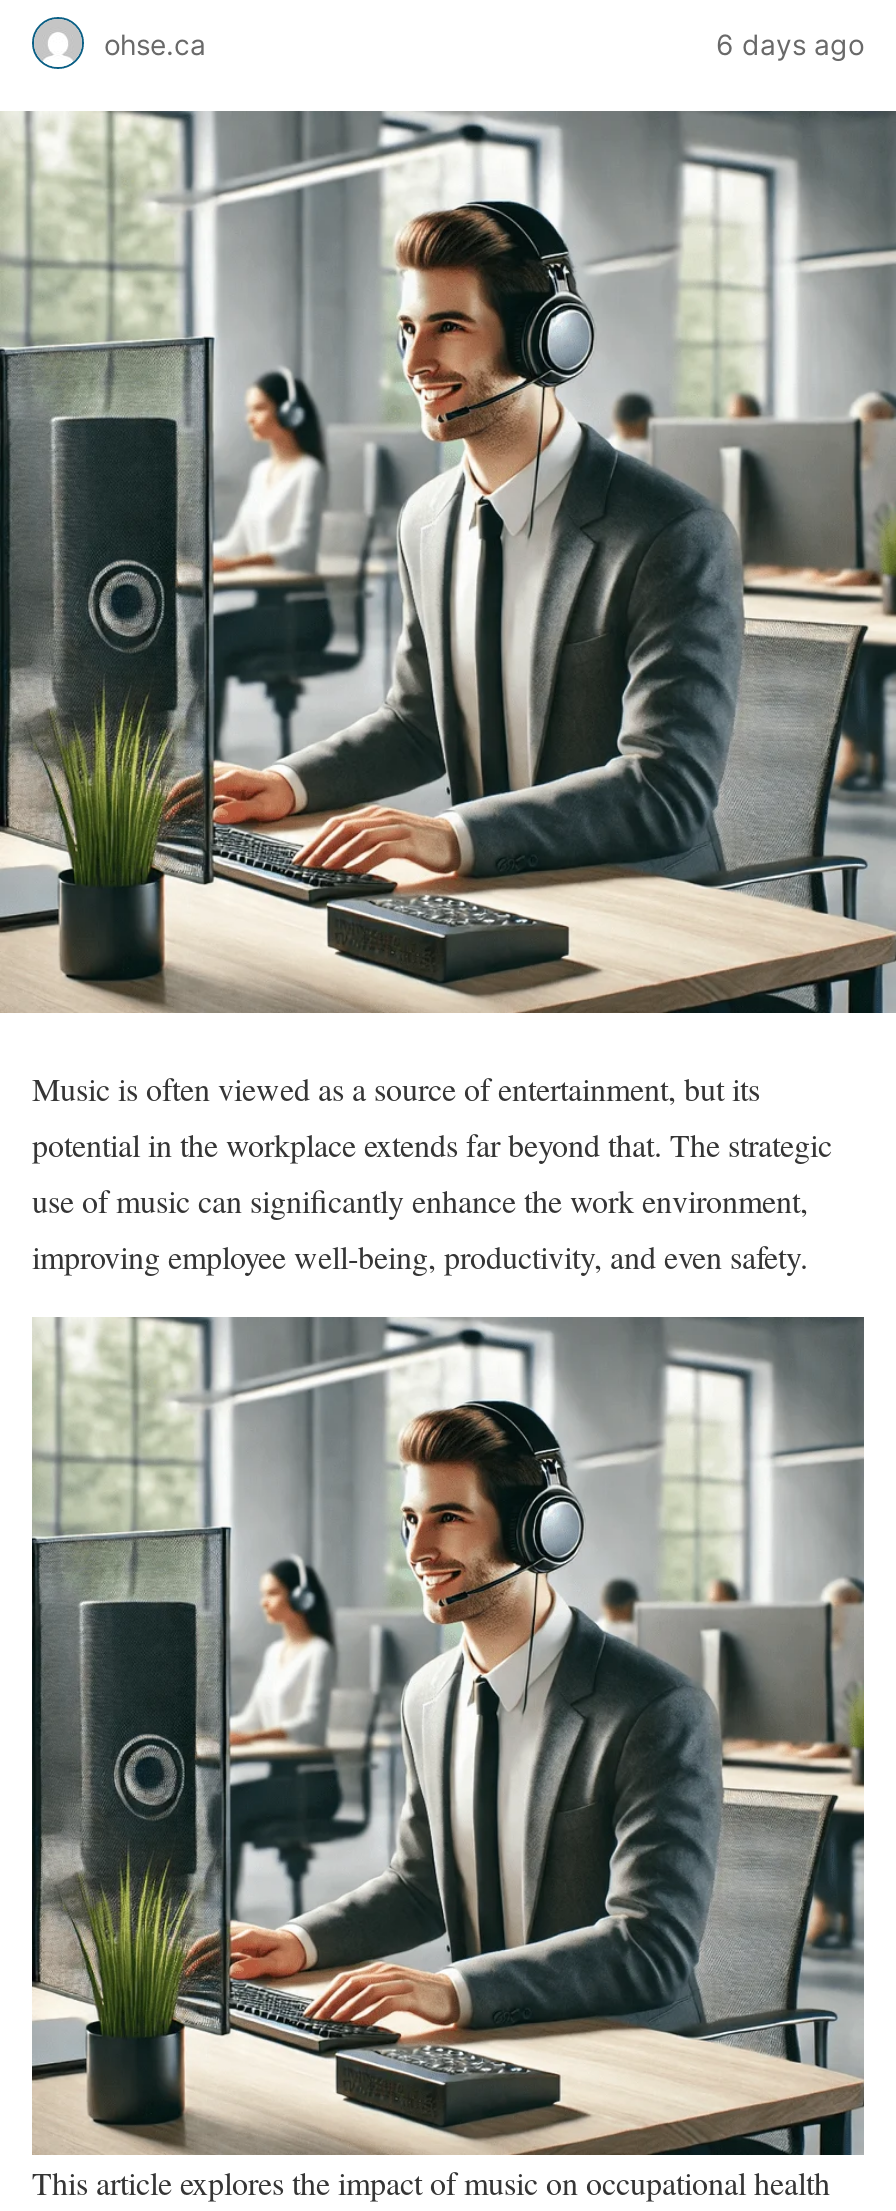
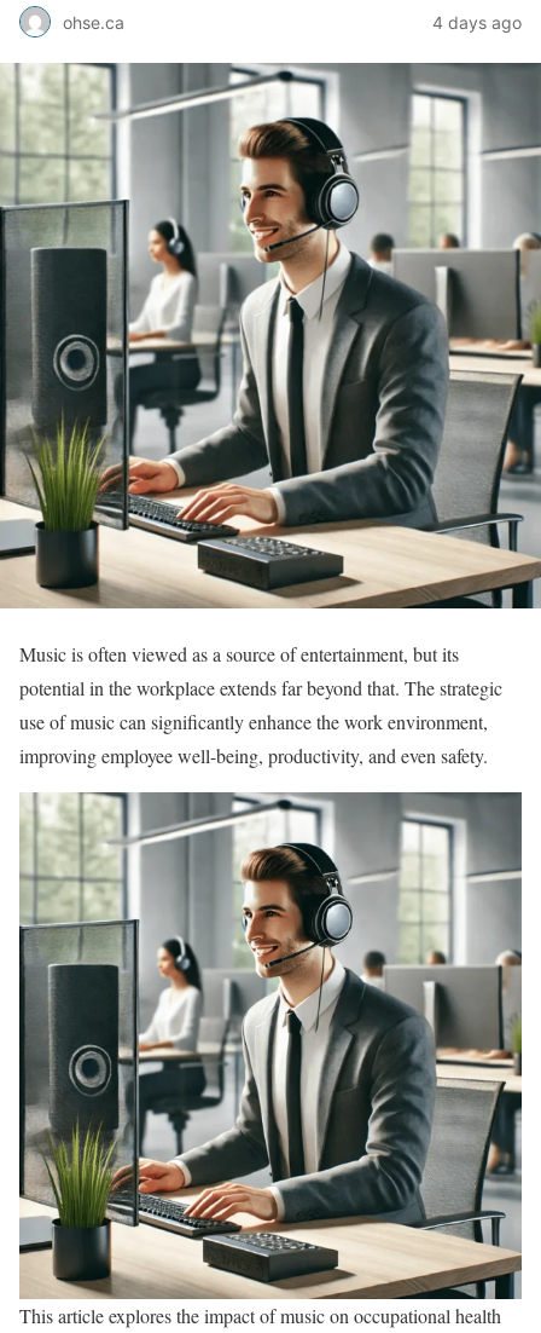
- 6 days ago
+ 4 days ago
